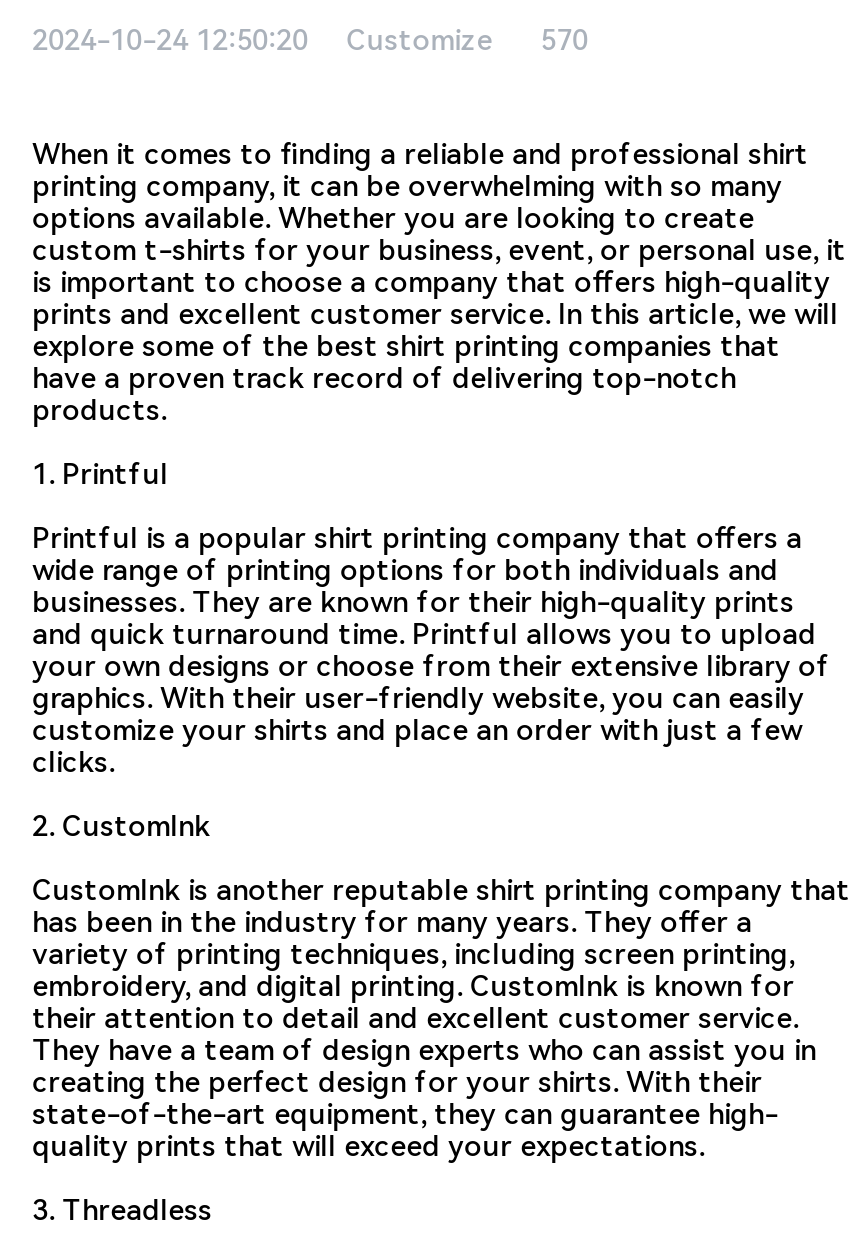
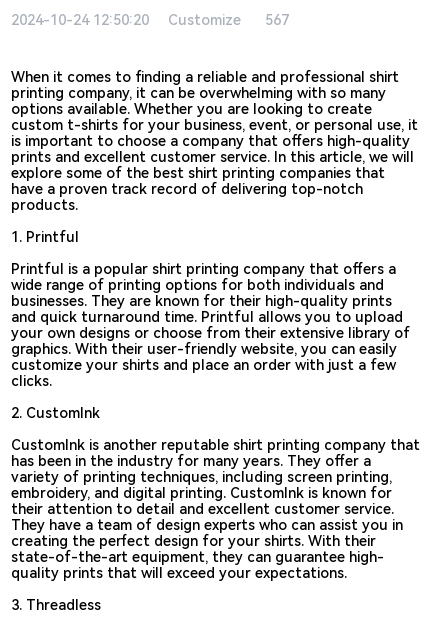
- 2024-10-24 12:50:20 Customize 570
+ 2024-10-24 12:50:20 Customize 567
